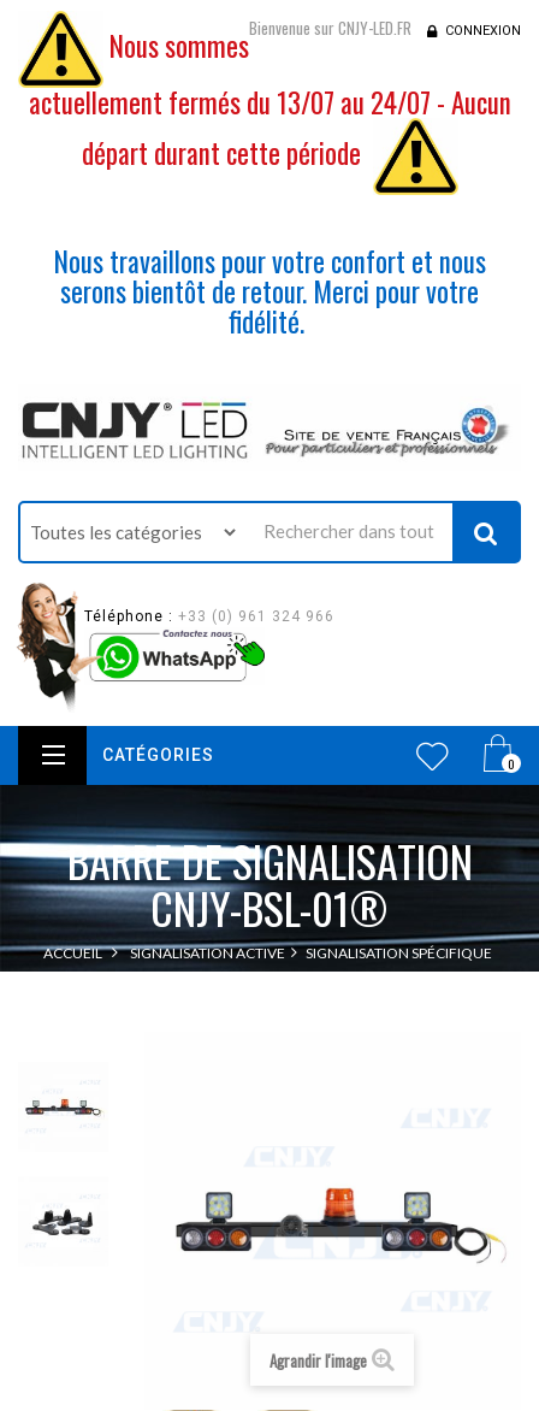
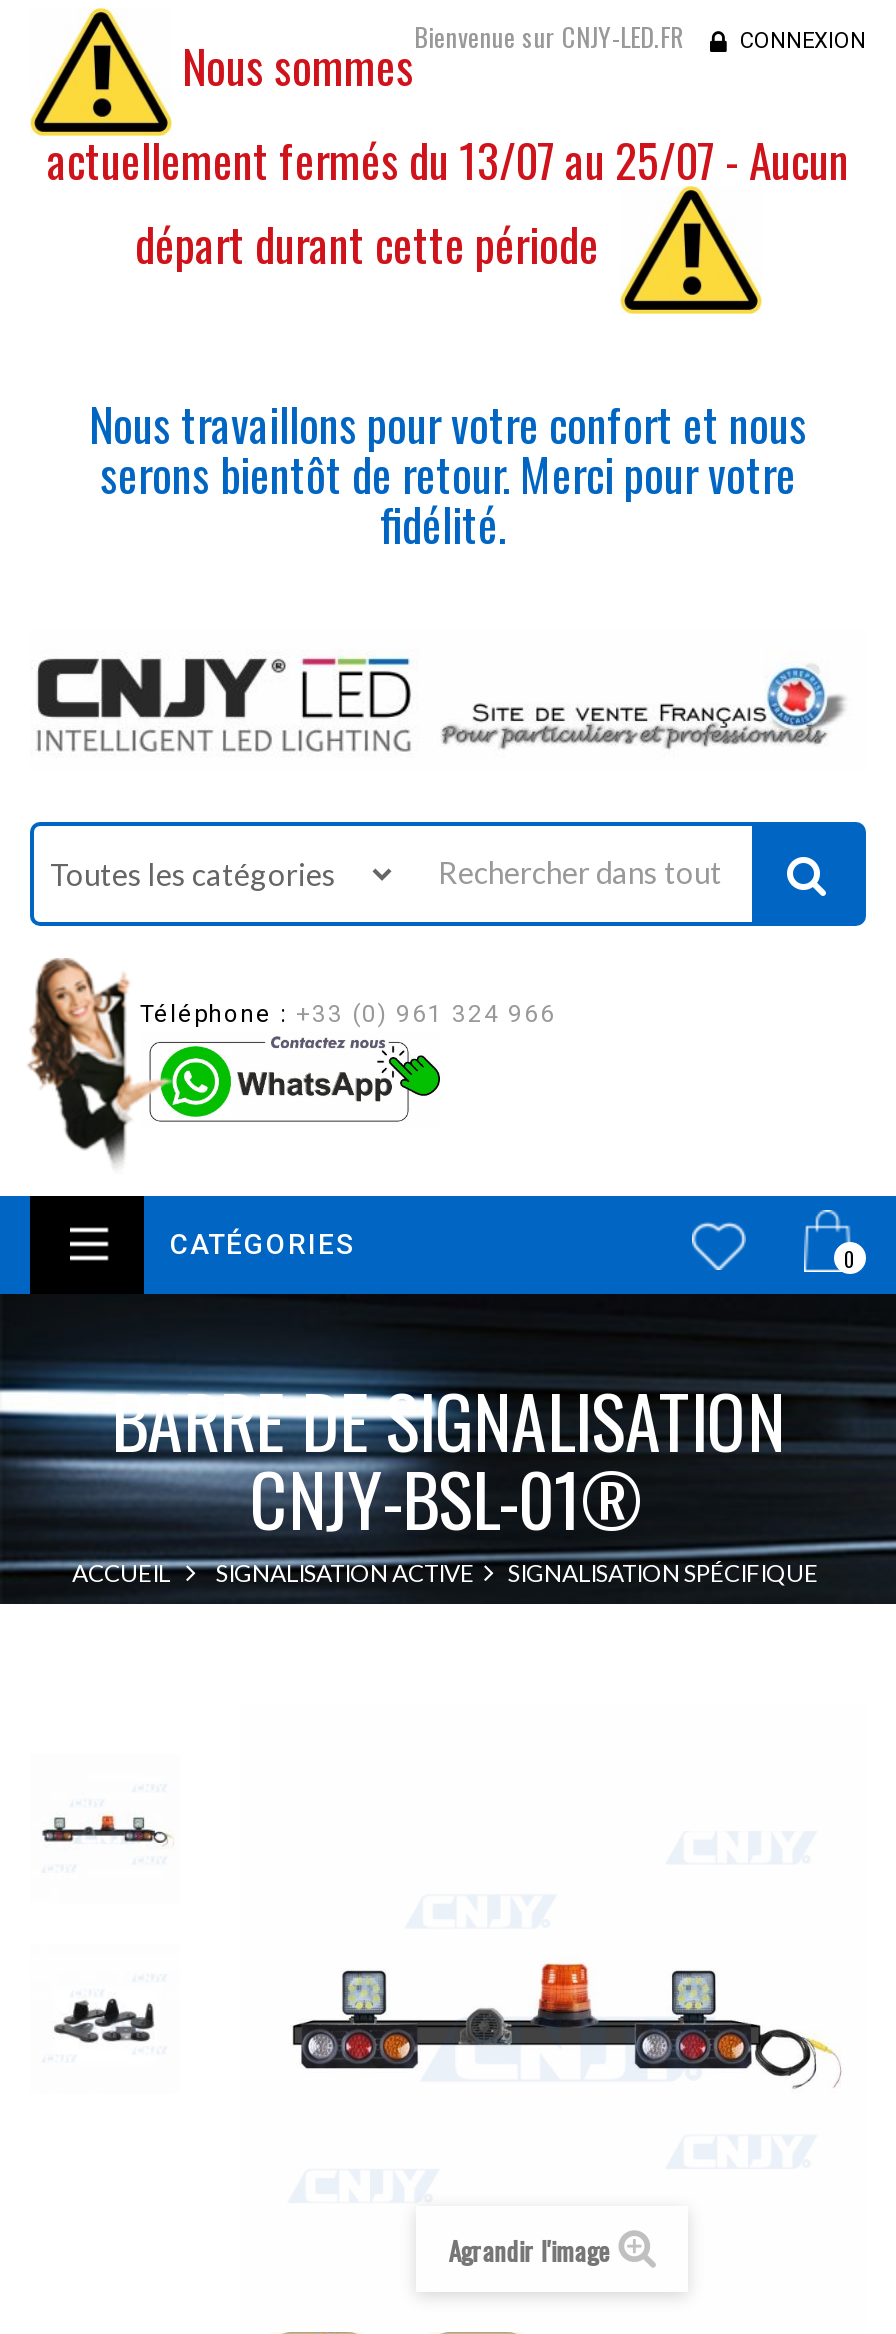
- actuellement fermés du 13/07 au 24/07 - Aucun
+ actuellement fermés du 13/07 au 25/07 - Aucun
